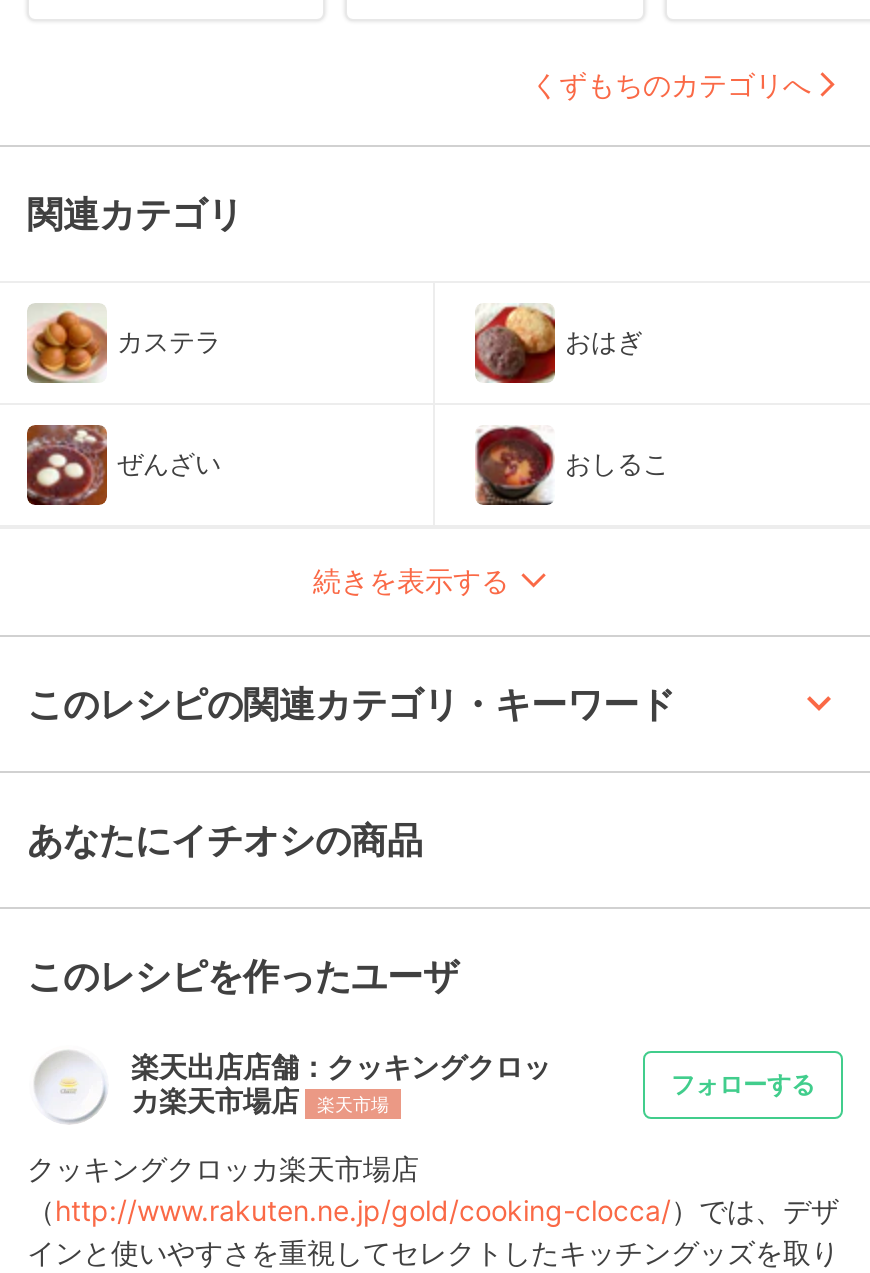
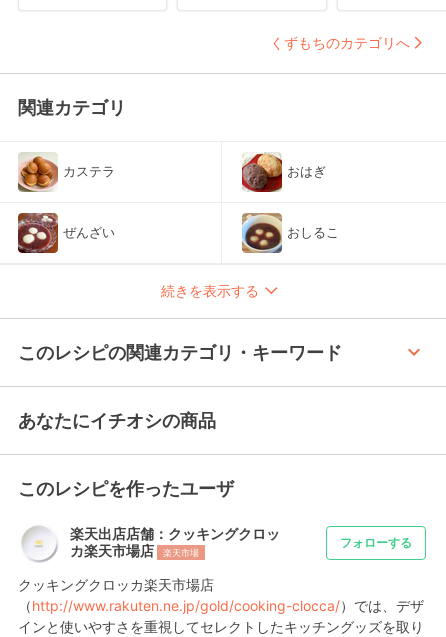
- [image]
+ [image]
